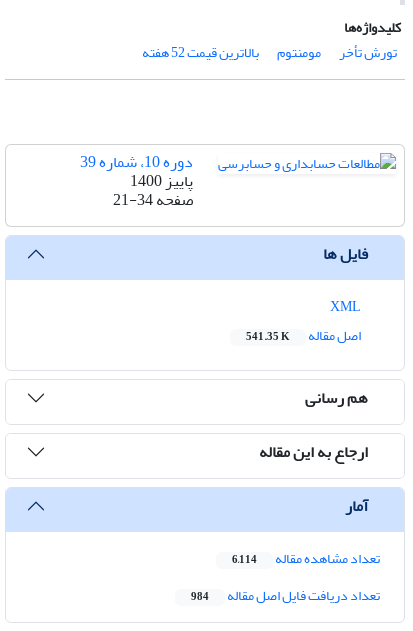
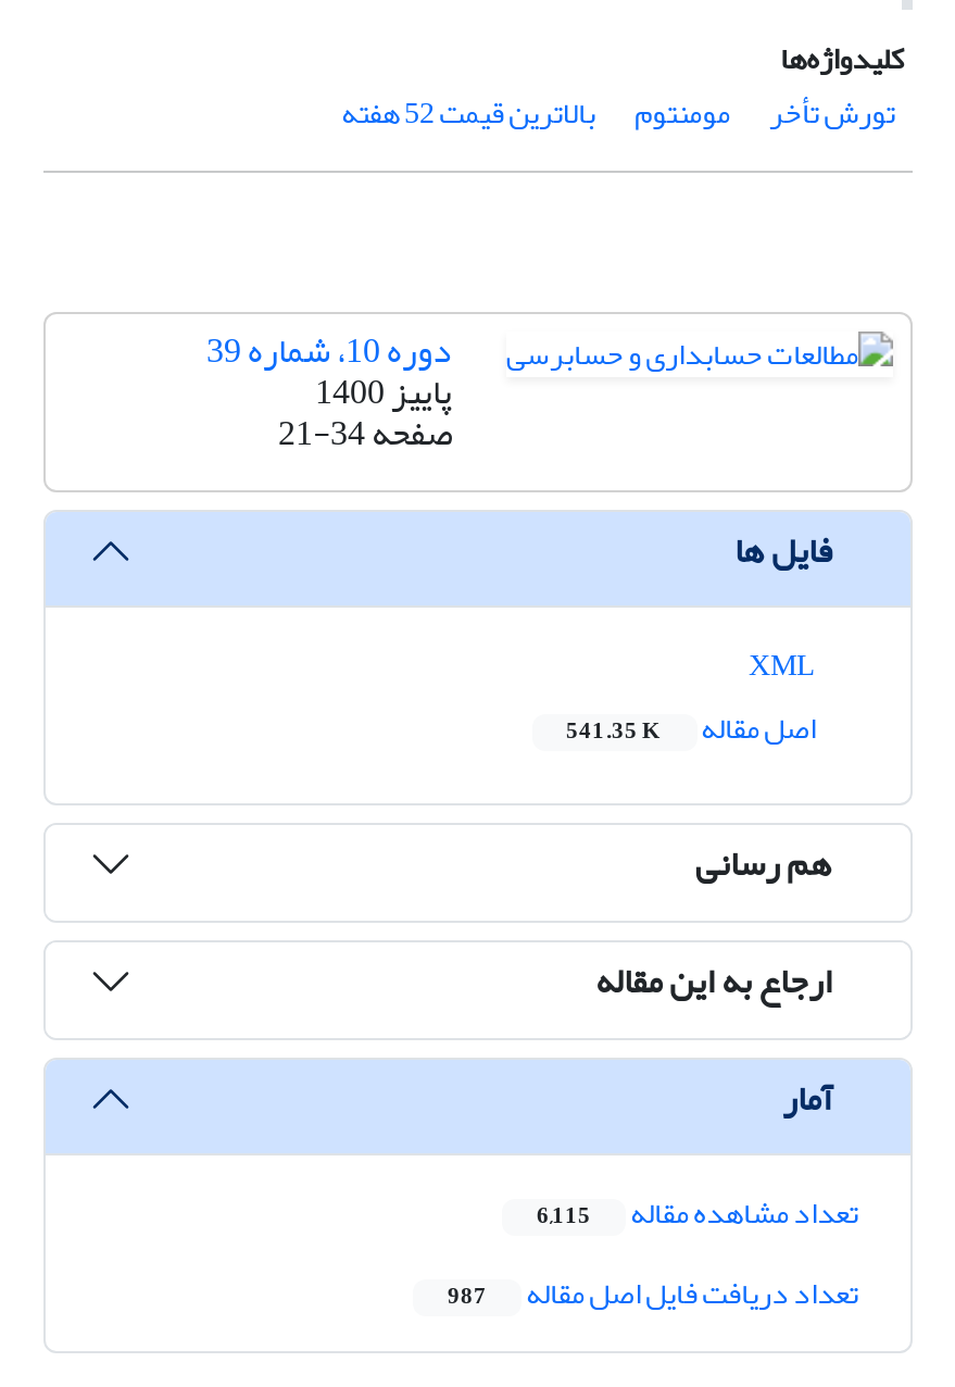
- تعداد مشاهده مقاله 6,114
+ تعداد مشاهده مقاله 6,115

- تعداد دریافت فایل اصل مقاله 984
+ تعداد دریافت فایل اصل مقاله 987
